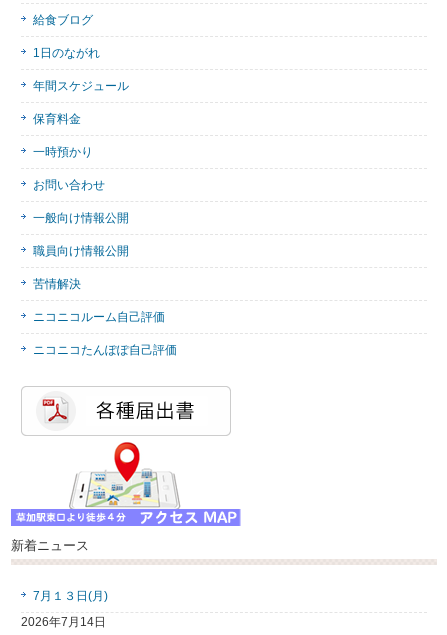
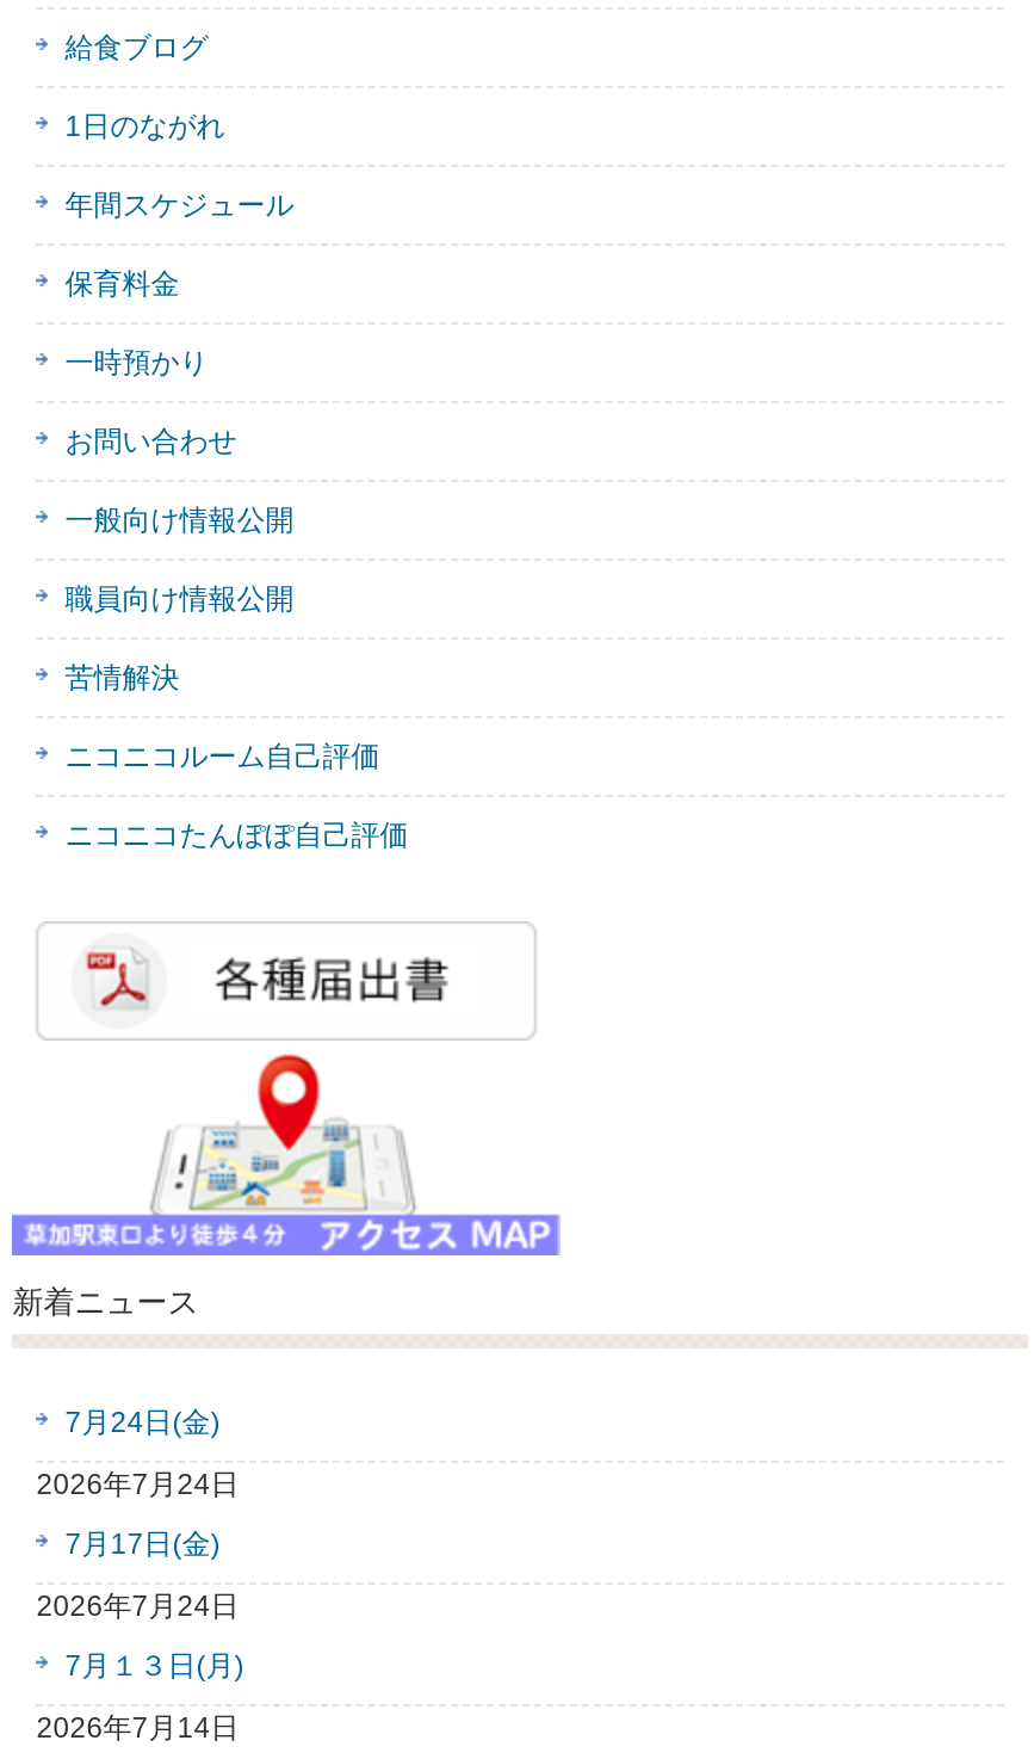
+ 7月24日(金)
+ 2026年7月24日
+ 7月17日(金)
+ 2026年7月24日
